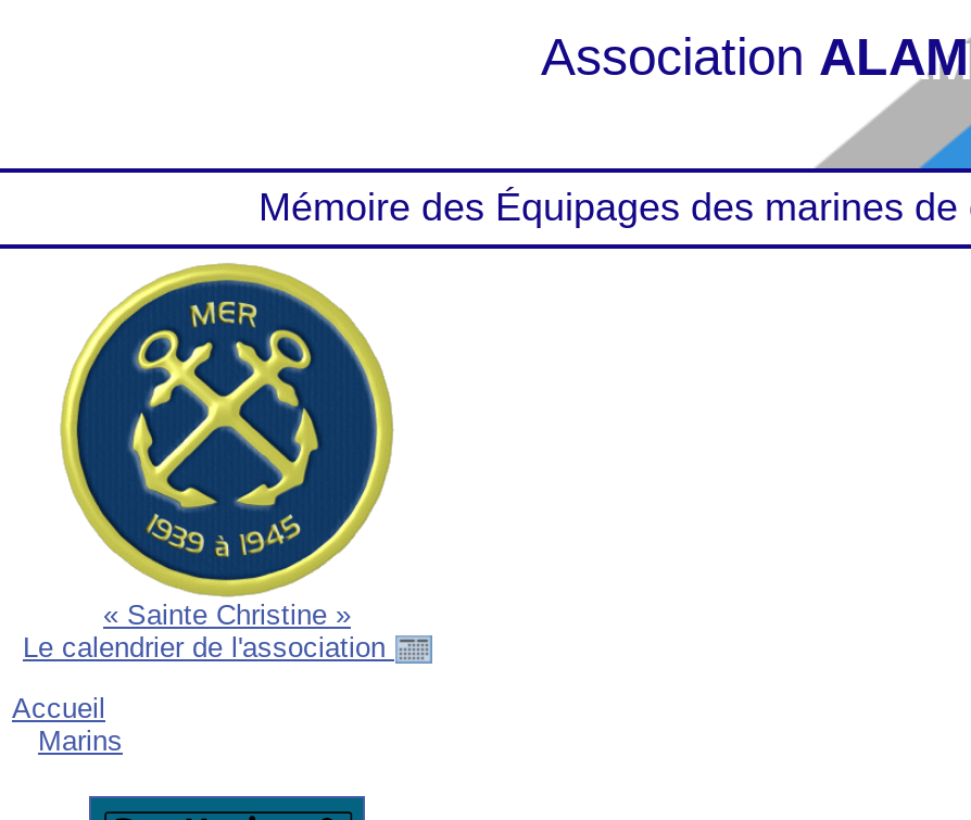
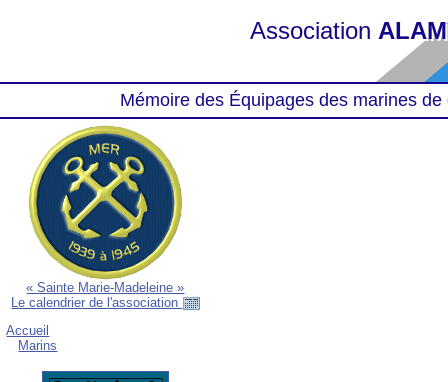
- « Sainte Christine »
+ « Sainte Marie-Madeleine »
